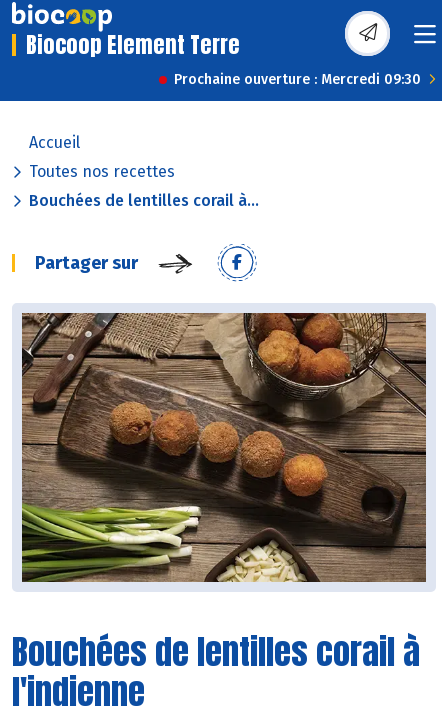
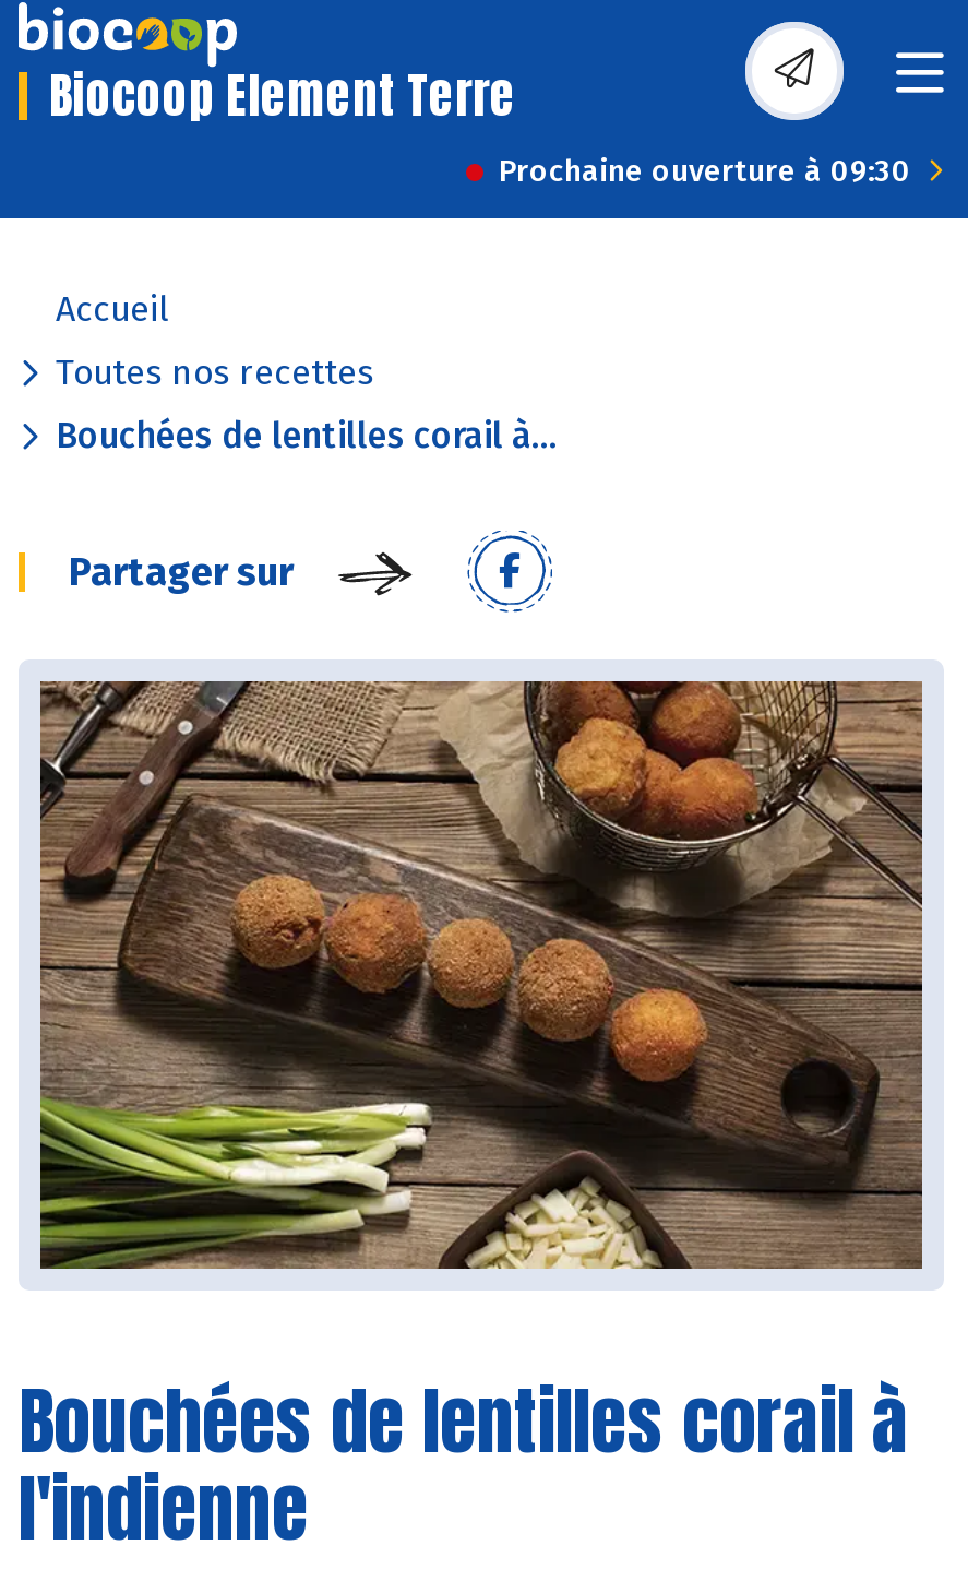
- Prochaine ouverture : Mercredi 09:30
+ Prochaine ouverture à 09:30
